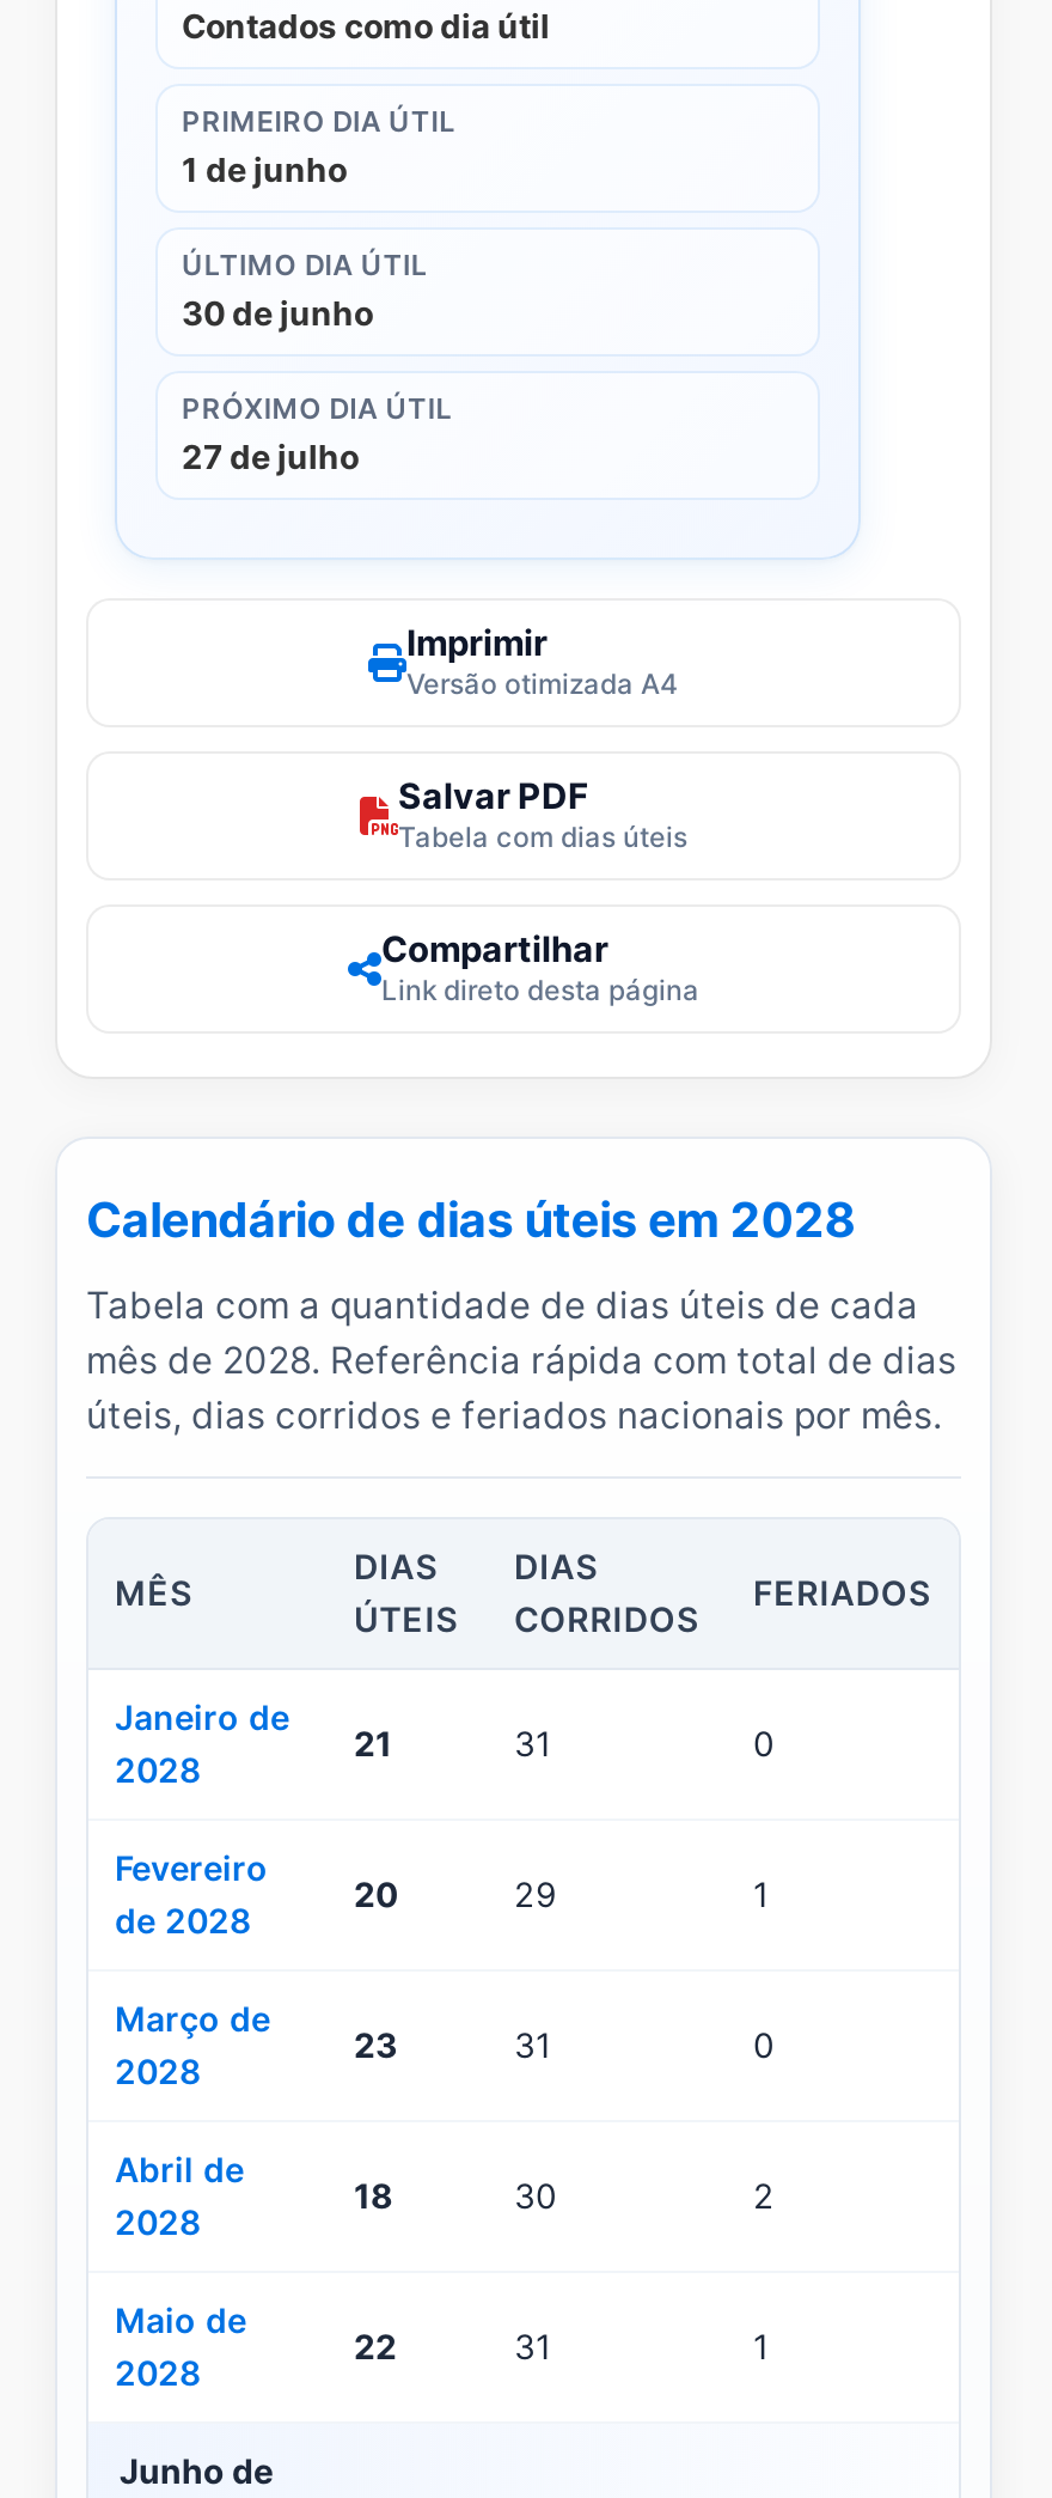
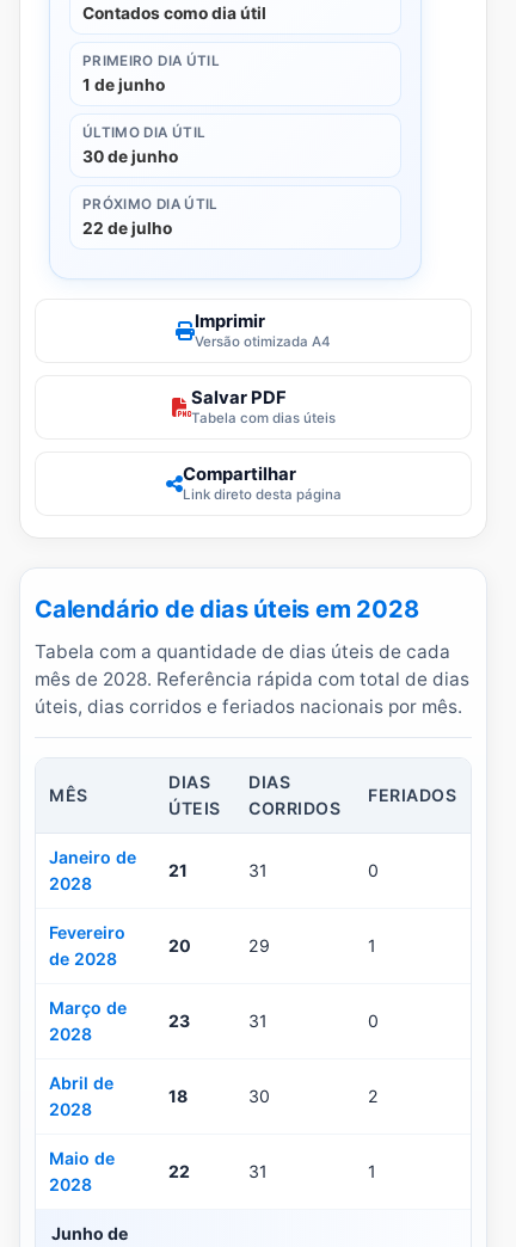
- 27 de julho
+ 22 de julho
